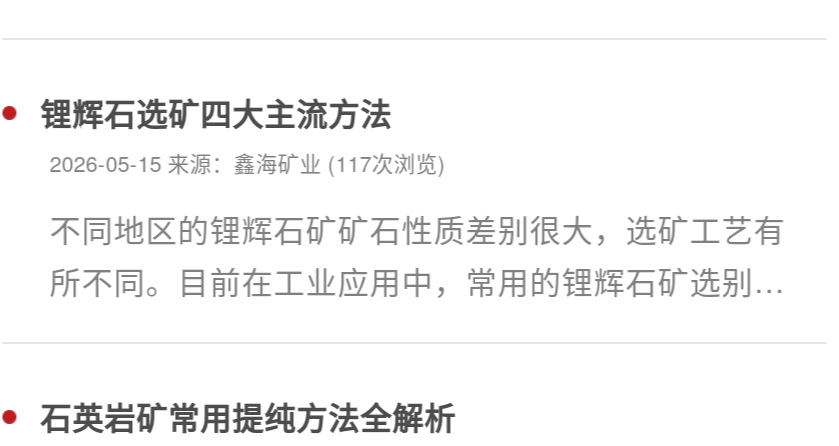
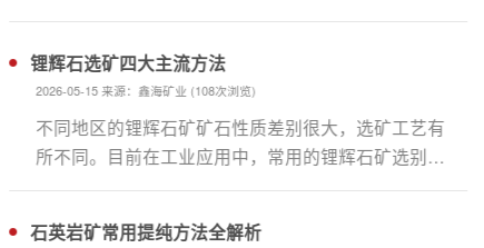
- 2026-05-15 来源：鑫海矿业 (117次浏览)
+ 2026-05-15 来源：鑫海矿业 (108次浏览)
